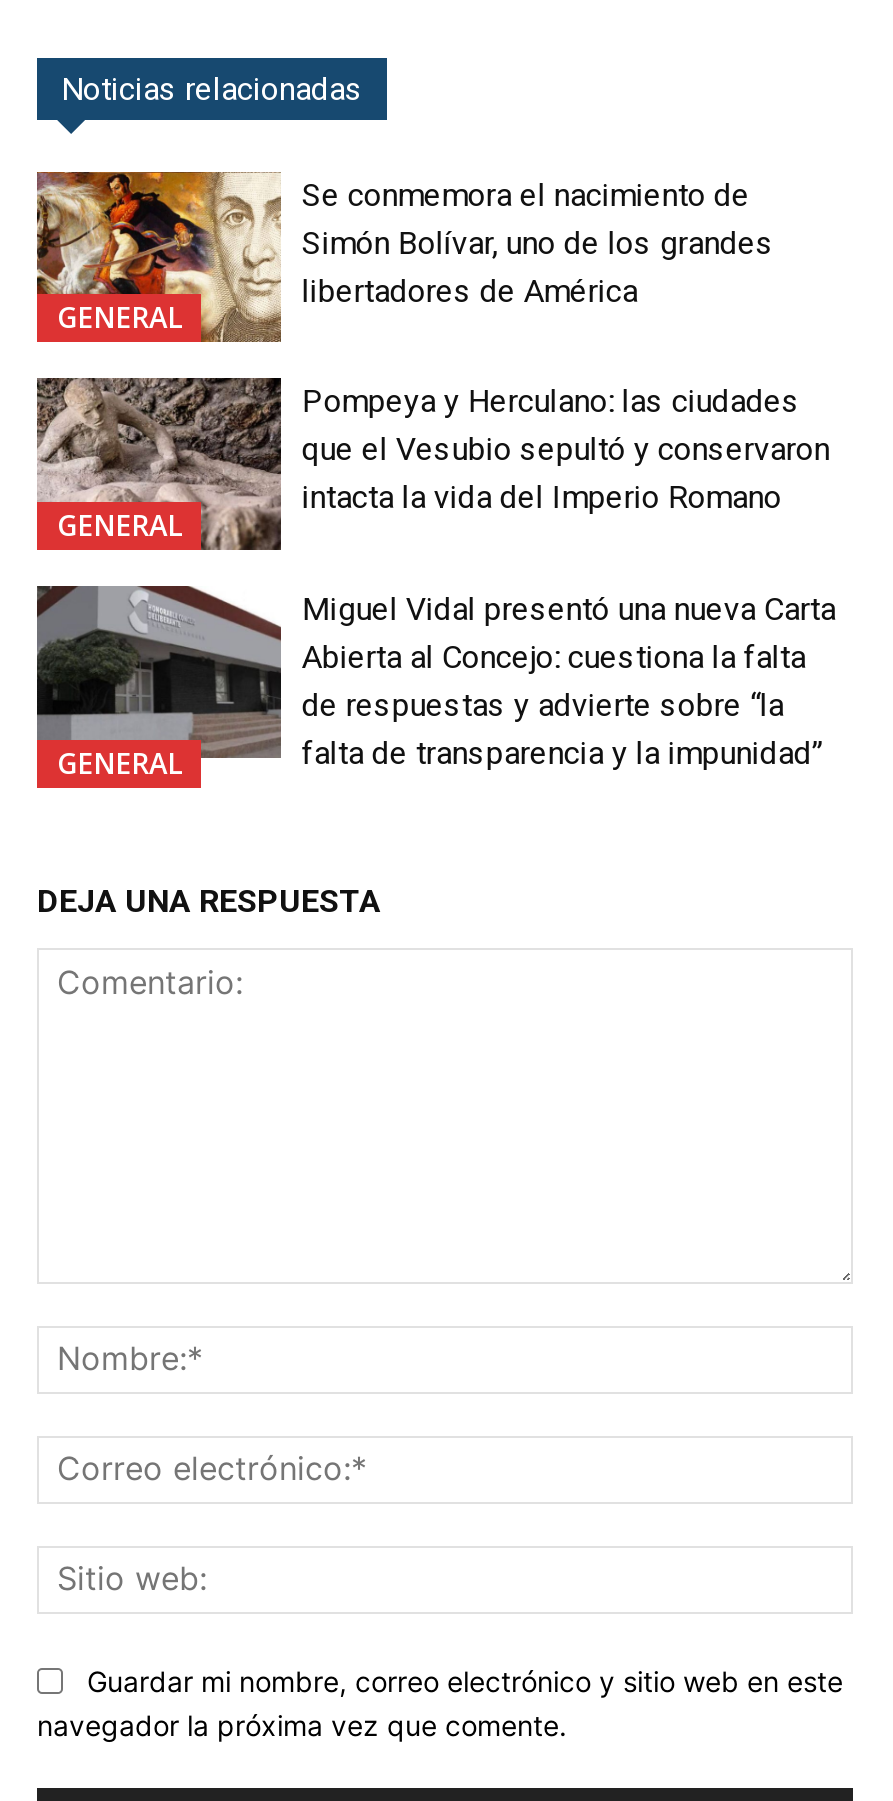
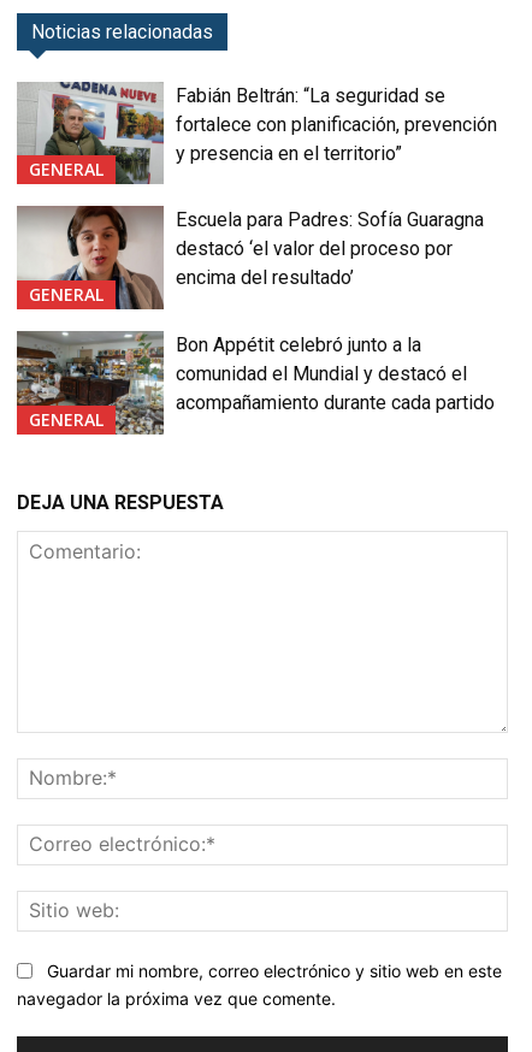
- [image]
- Se conmemora el nacimiento de
- Simón Bolívar, uno de los grandes
- libertadores de América
+ [image]
+ Fabián Beltrán: “La seguridad se
+ fortalece con planificación, prevención
+ y presencia en el territorio”

- [image]
- Pompeya y Herculano: las ciudades
- que el Vesubio sepultó y conservaron
- intacta la vida del Imperio Romano
+ [image]
+ Escuela para Padres: Sofía Guaragna
+ destacó ‘el valor del proceso por
+ encima del resultado’

- [image]
- Miguel Vidal presentó una nueva Carta
- Abierta al Concejo: cuestiona la falta
- de respuestas y advierte sobre “la
- falta de transparencia y la impunidad”
+ [image]
+ Bon Appétit celebró junto a la
+ comunidad el Mundial y destacó el
+ acompañamiento durante cada partido
